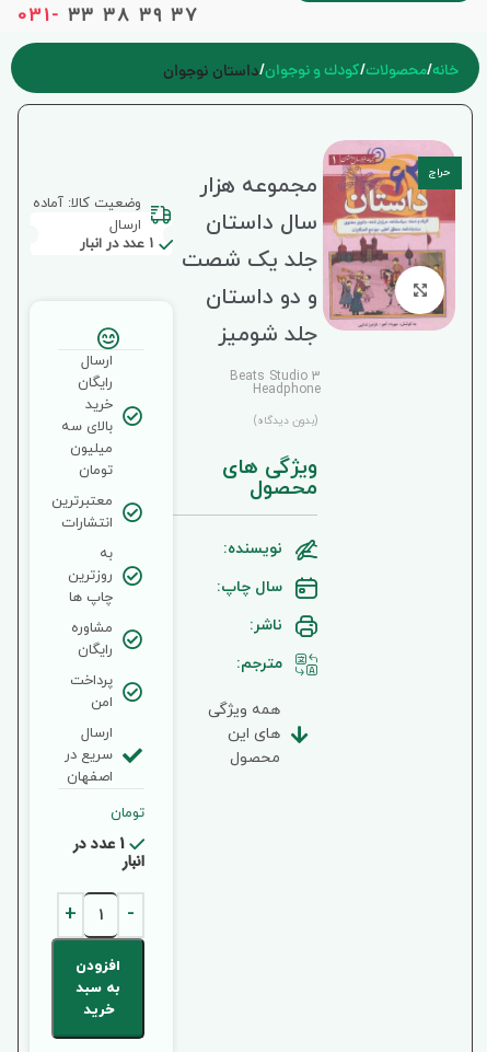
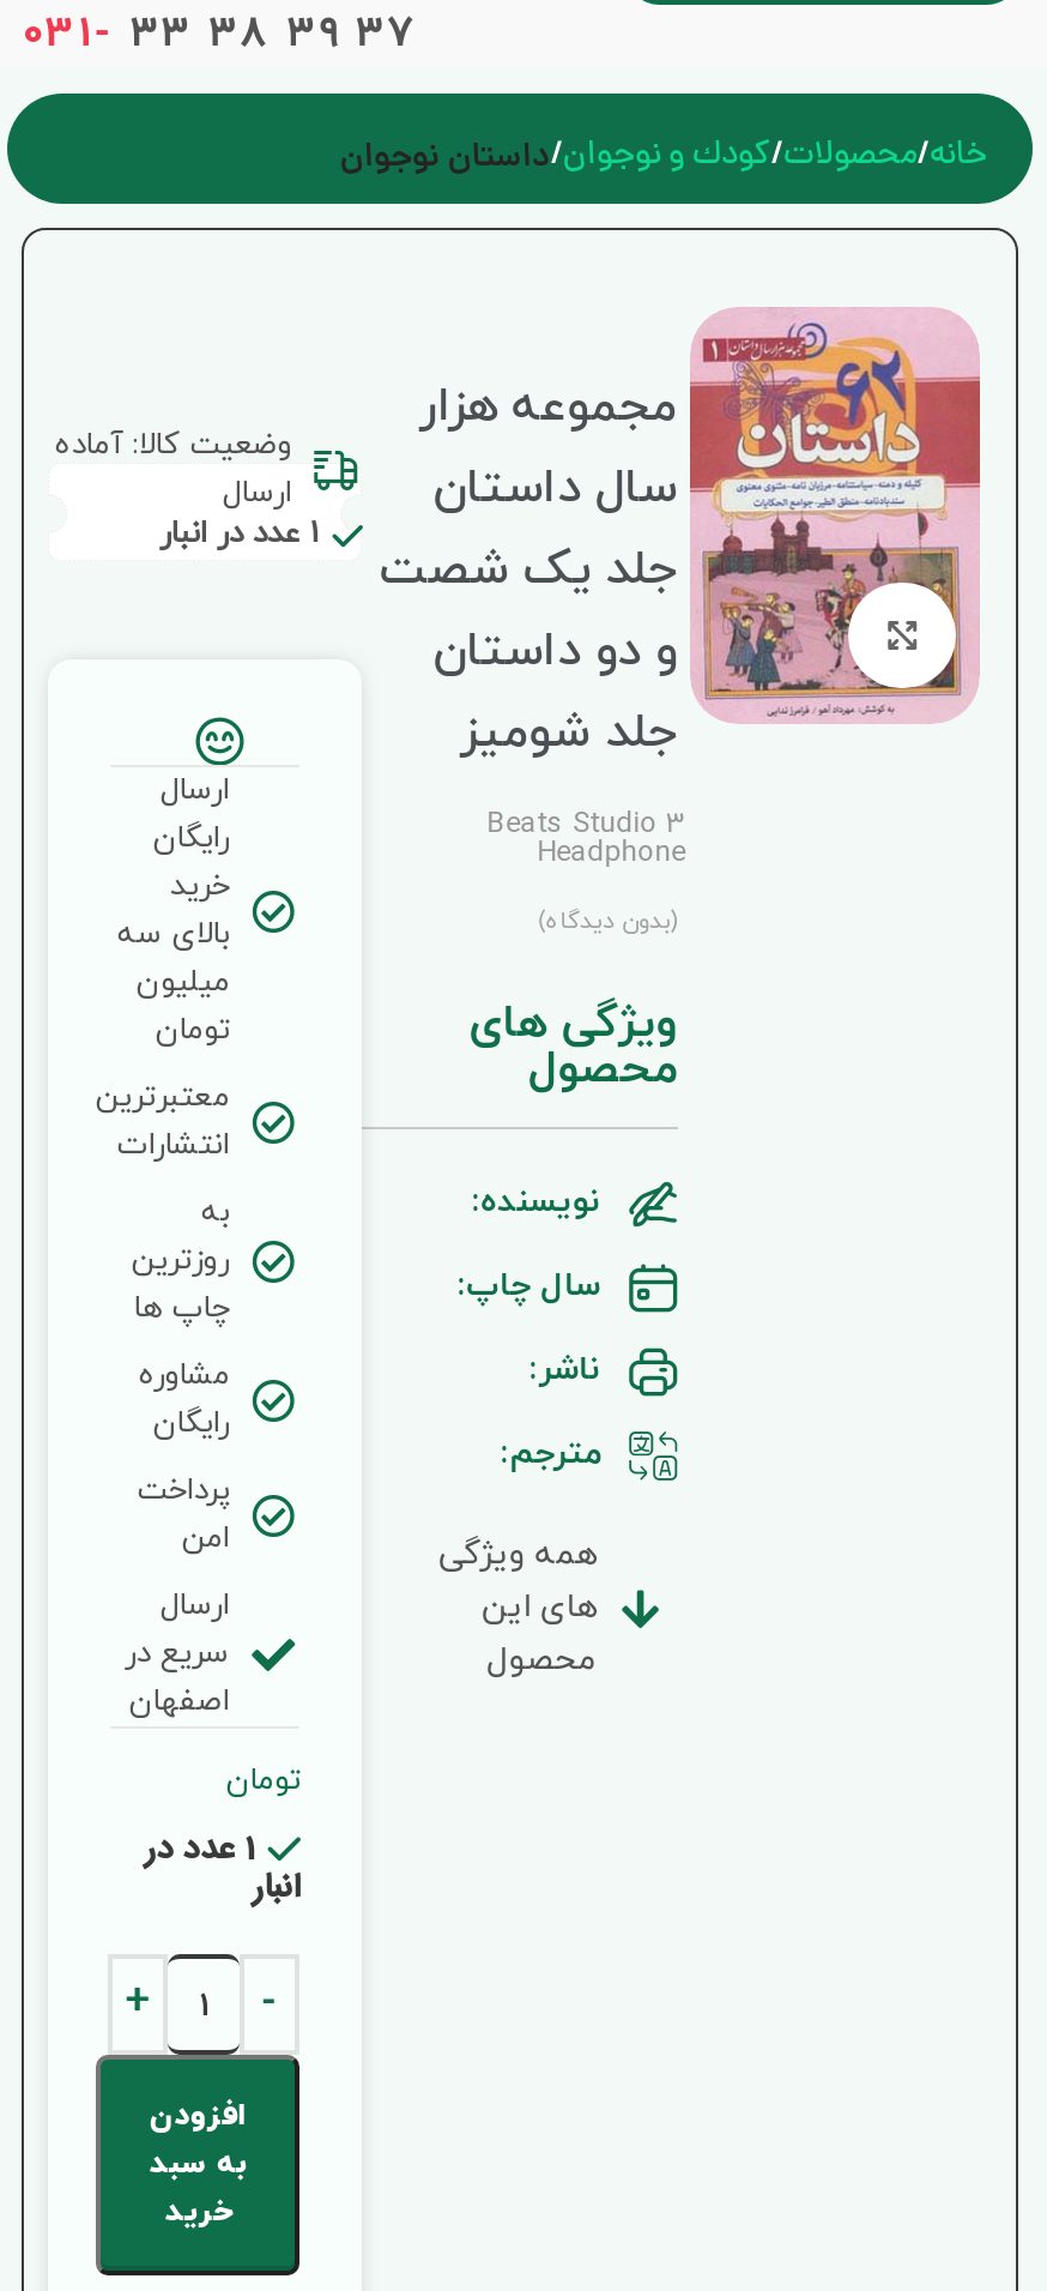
- حراج
